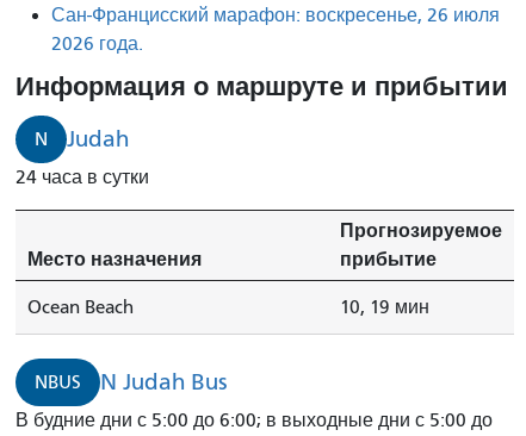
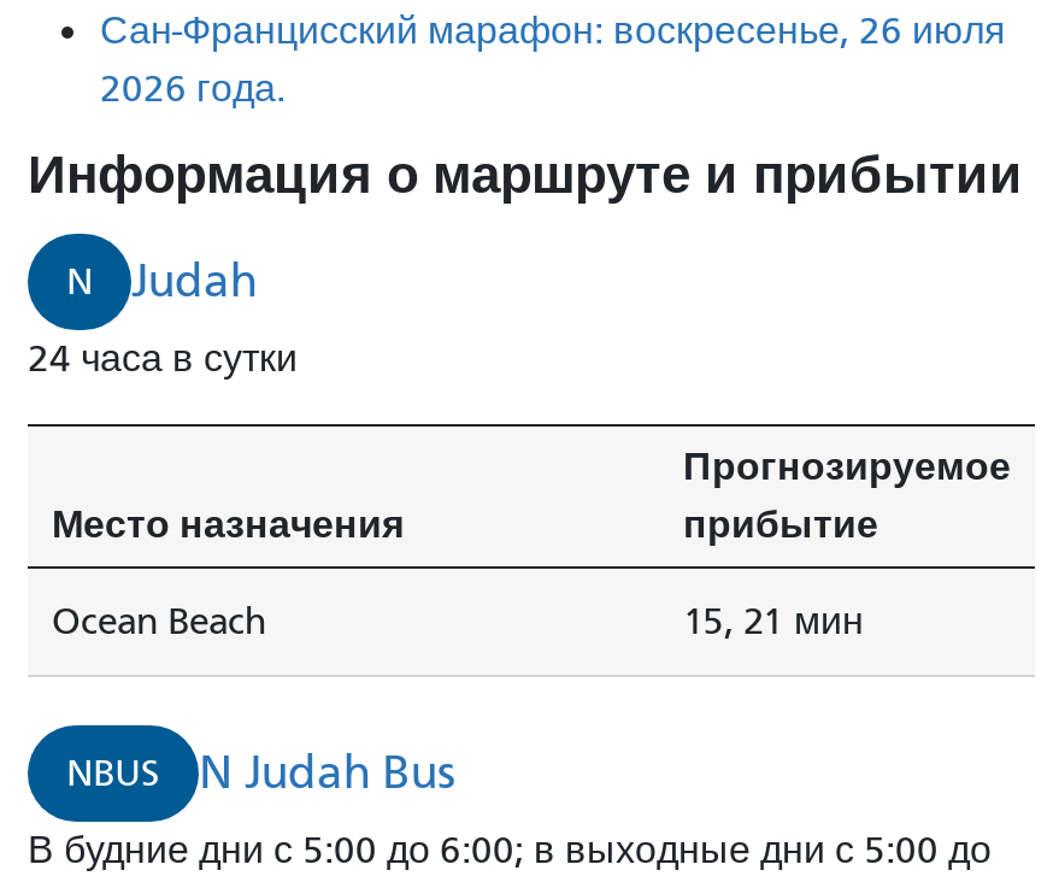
- 10, 19 мин
+ 15, 21 мин
